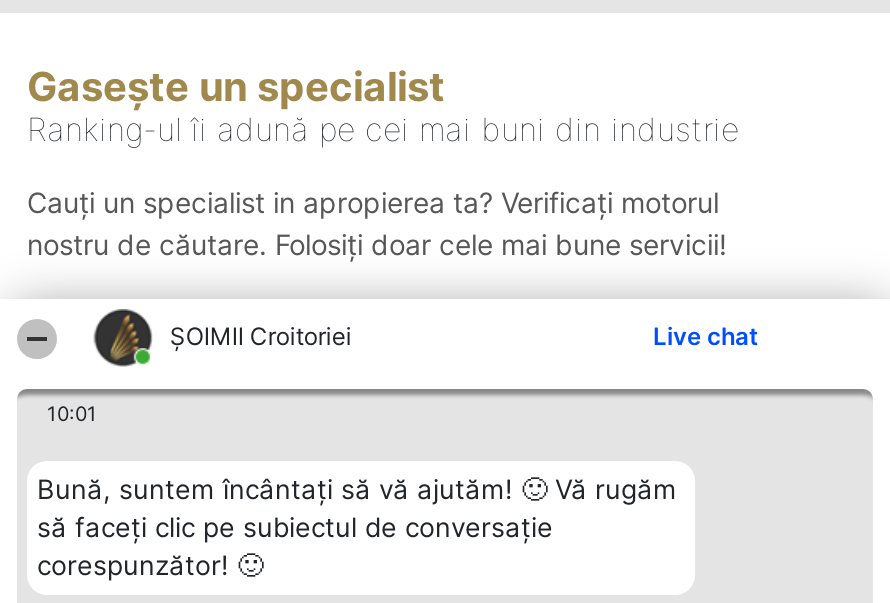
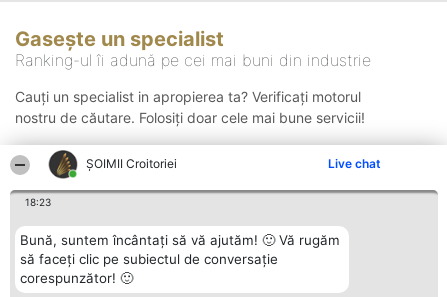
- 10:01
+ 18:23
